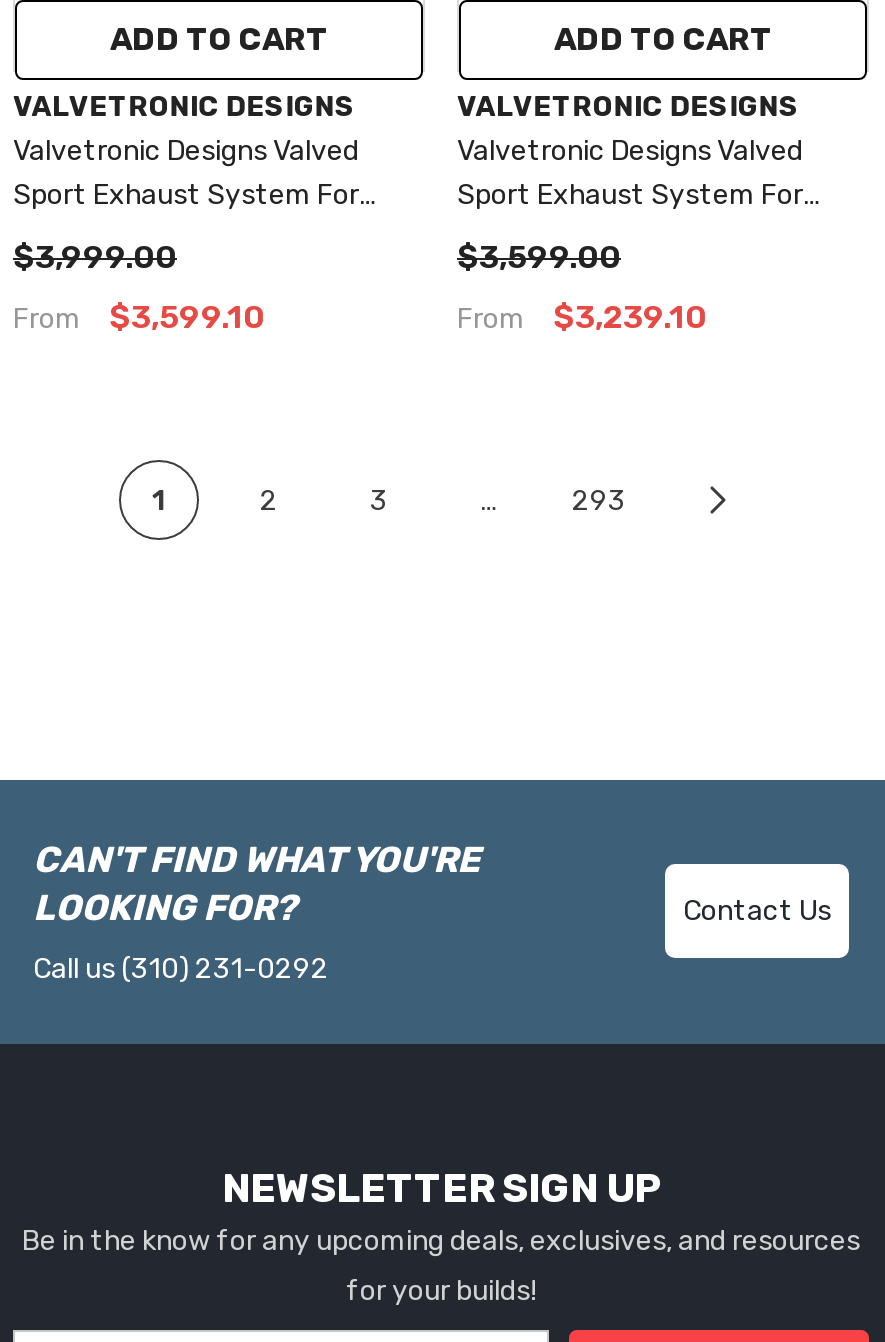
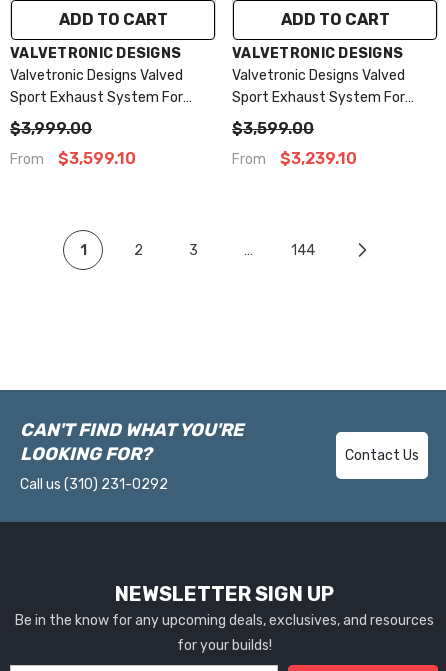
- 293
+ 144
